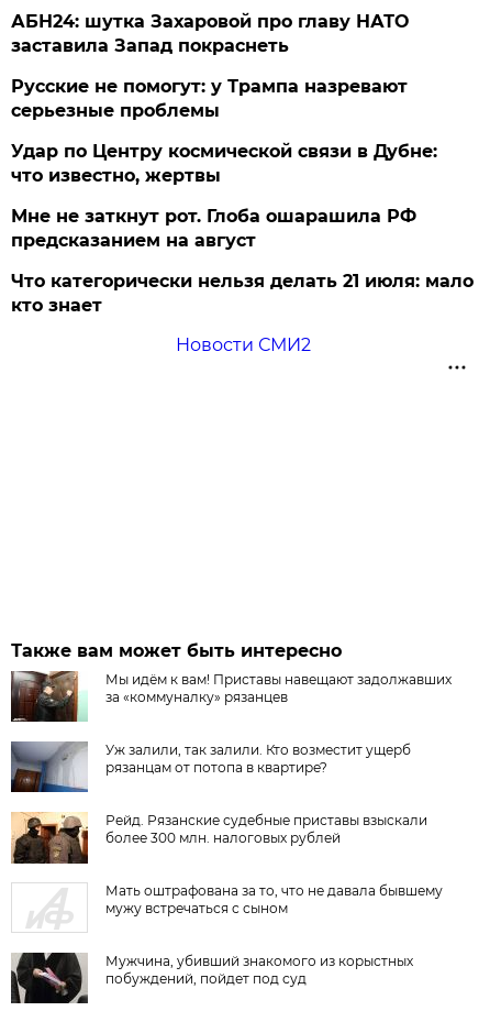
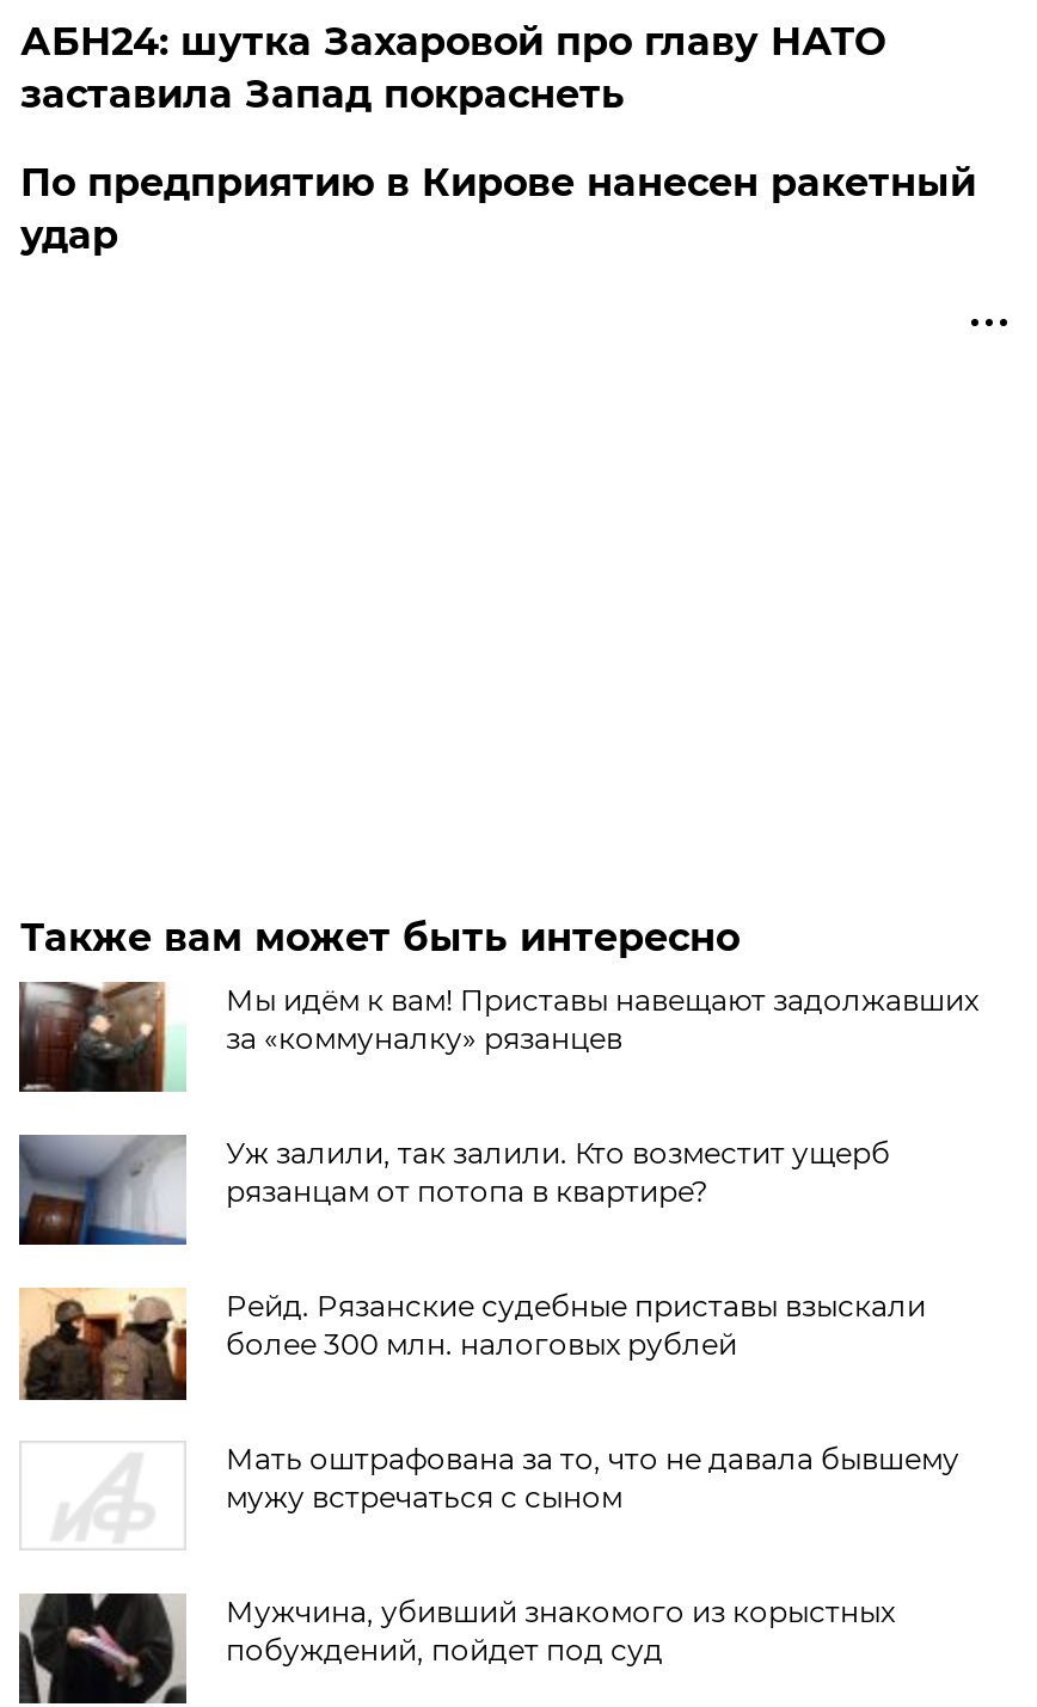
- Русские не помогут: у Трампа назревают
- серьезные проблемы
- Удар по Центру космической связи в Дубне:
- что известно, жертвы
- Мне не заткнут рот. Глоба ошарашила РФ
- предсказанием на август
- Что категорически нельзя делать 21 июля: мало
- кто знает
- Новости СМИ2
+ По предприятию в Кирове нанесен ракетный
+ удар
